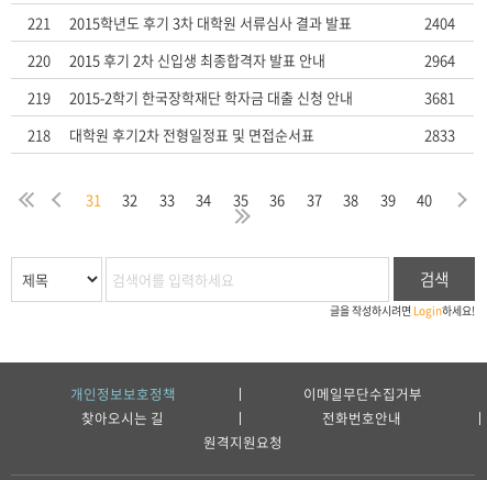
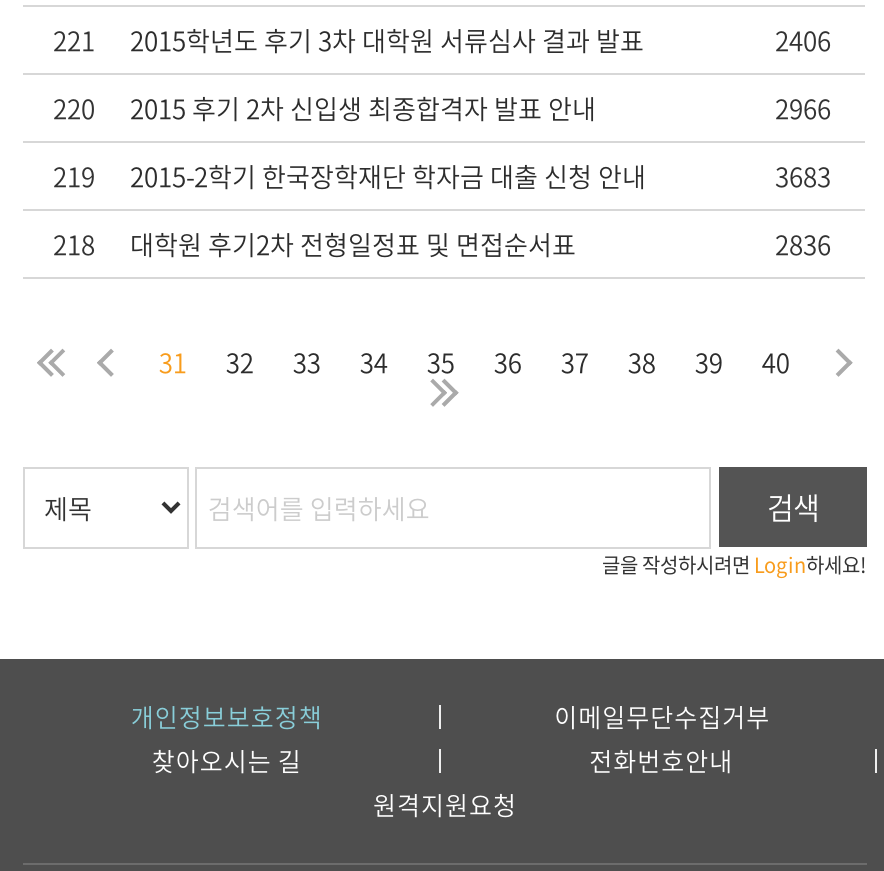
- 2404
+ 2406

- 2964
+ 2966

- 3681
+ 3683

- 2833
+ 2836
